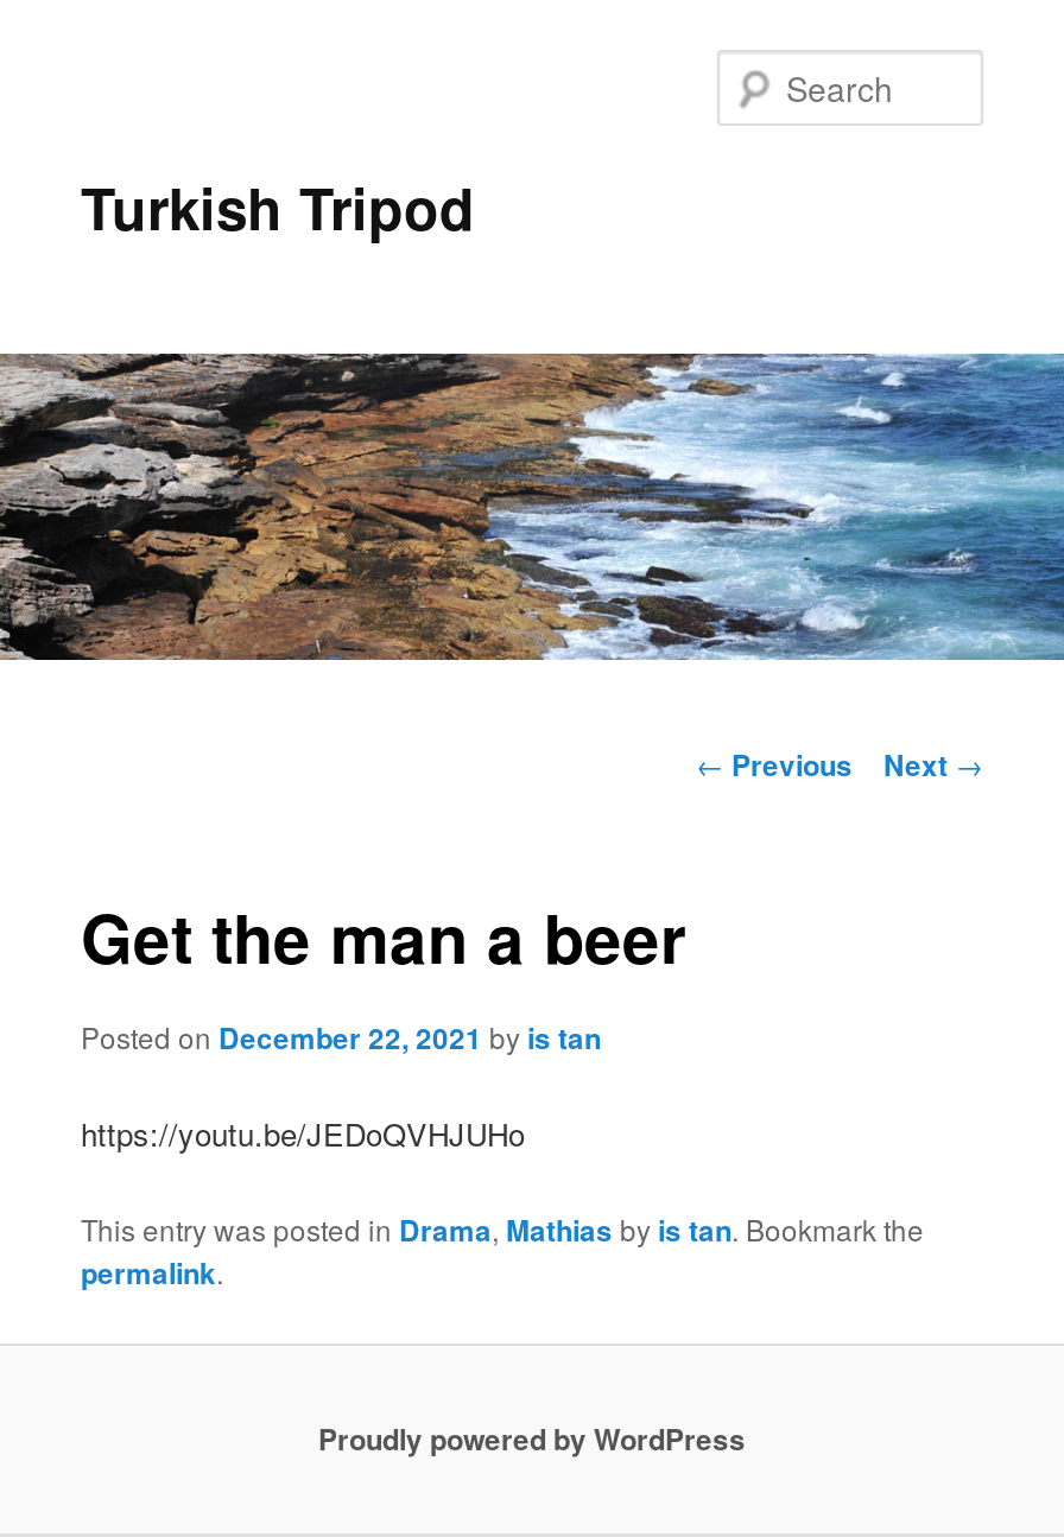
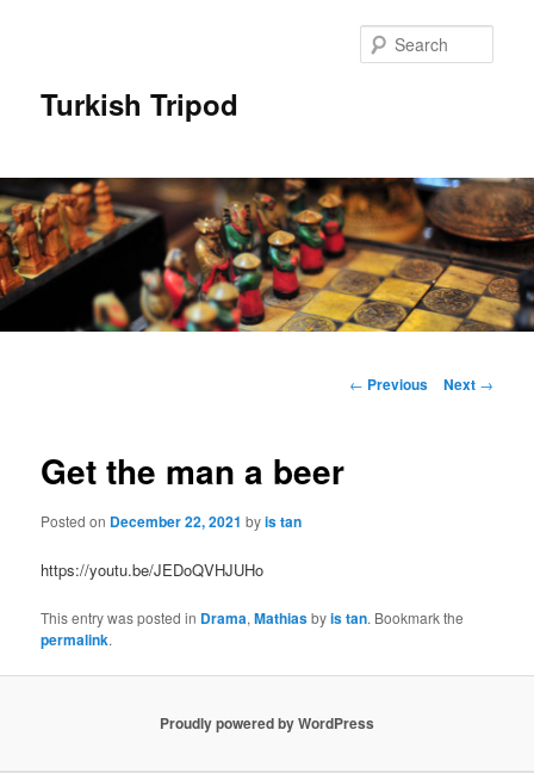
- [image]
+ [image]
